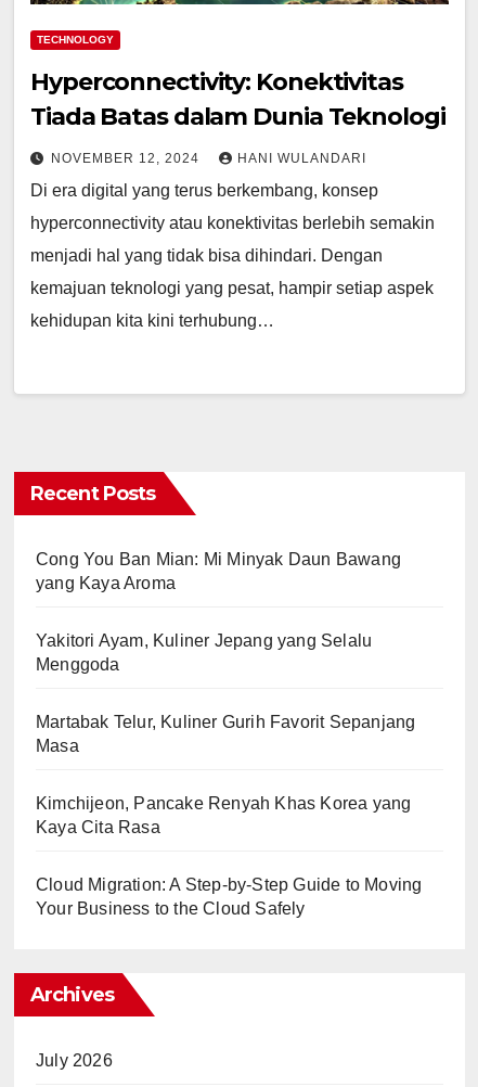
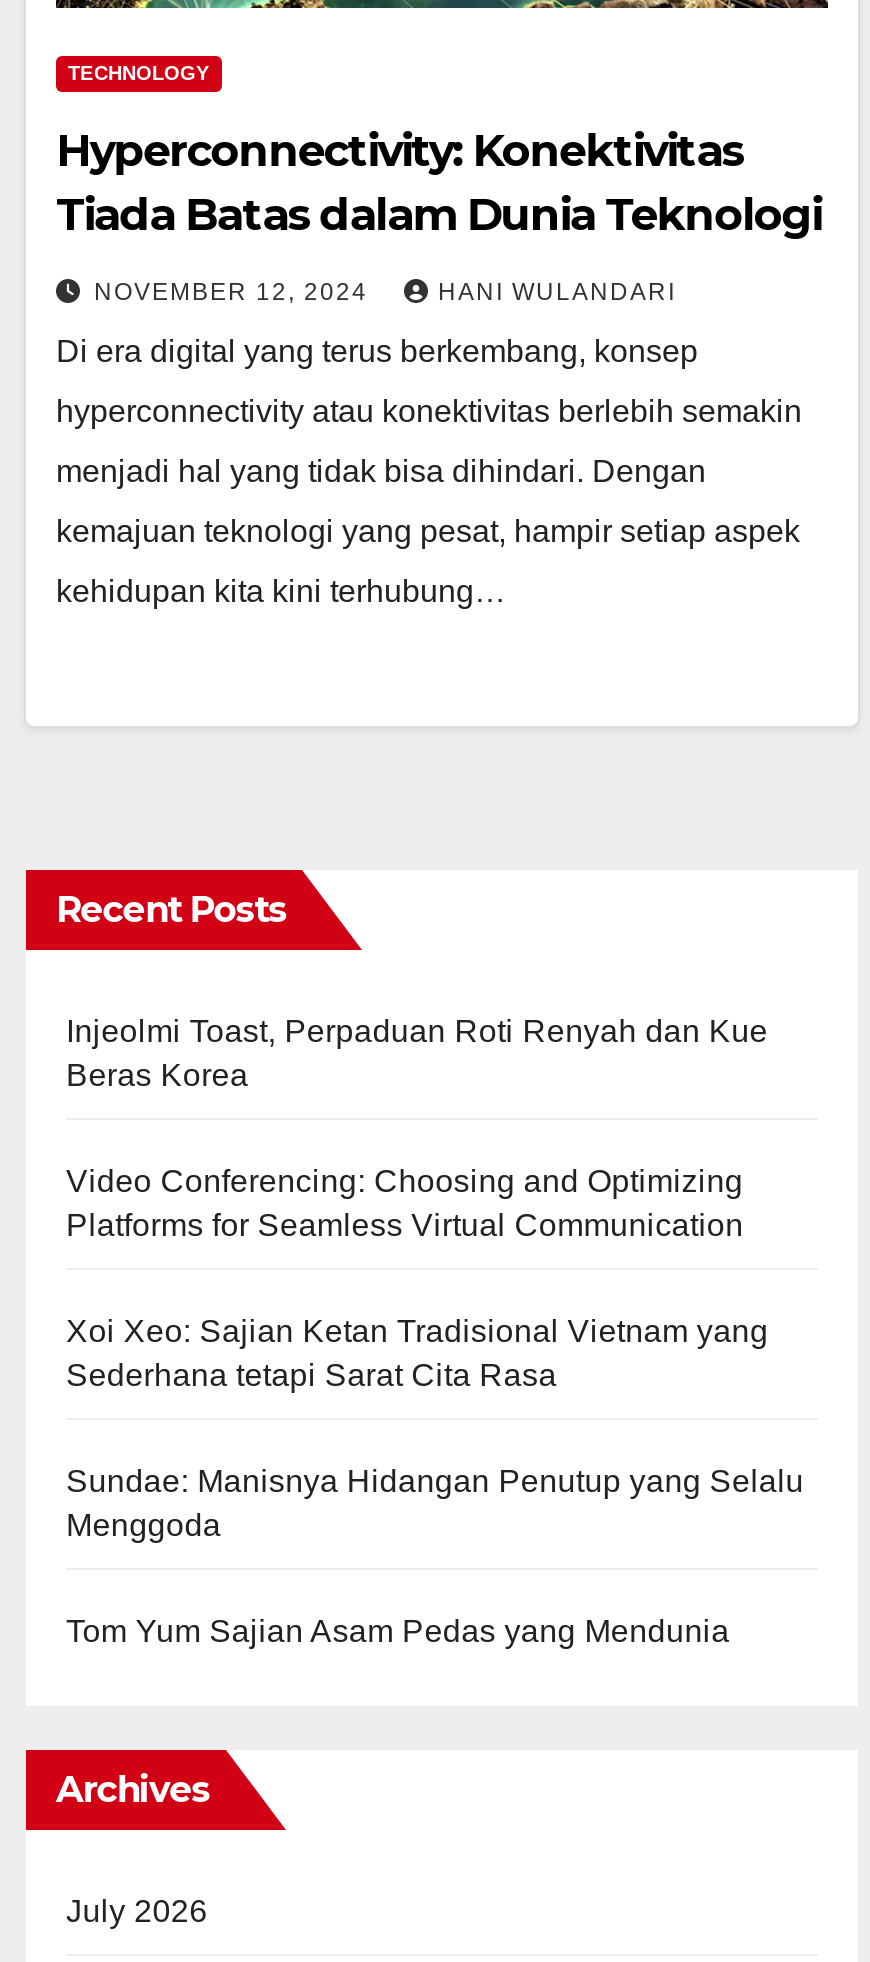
- Cong You Ban Mian: Mi Minyak Daun Bawang
- yang Kaya Aroma
- Yakitori Ayam, Kuliner Jepang yang Selalu
+ Injeolmi Toast, Perpaduan Roti Renyah dan Kue
+ Beras Korea
+ Video Conferencing: Choosing and Optimizing
+ Platforms for Seamless Virtual Communication
+ Xoi Xeo: Sajian Ketan Tradisional Vietnam yang
+ Sederhana tetapi Sarat Cita Rasa
+ Sundae: Manisnya Hidangan Penutup yang Selalu

moved down: Menggoda

- Martabak Telur, Kuliner Gurih Favorit Sepanjang
- Masa
- Kimchijeon, Pancake Renyah Khas Korea yang
- Kaya Cita Rasa
- Cloud Migration: A Step-by-Step Guide to Moving
- Your Business to the Cloud Safely
+ Tom Yum Sajian Asam Pedas yang Mendunia
